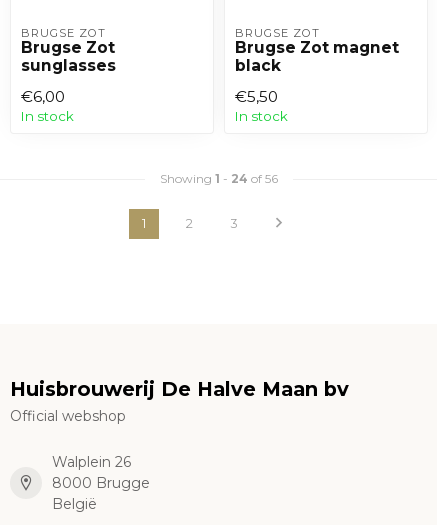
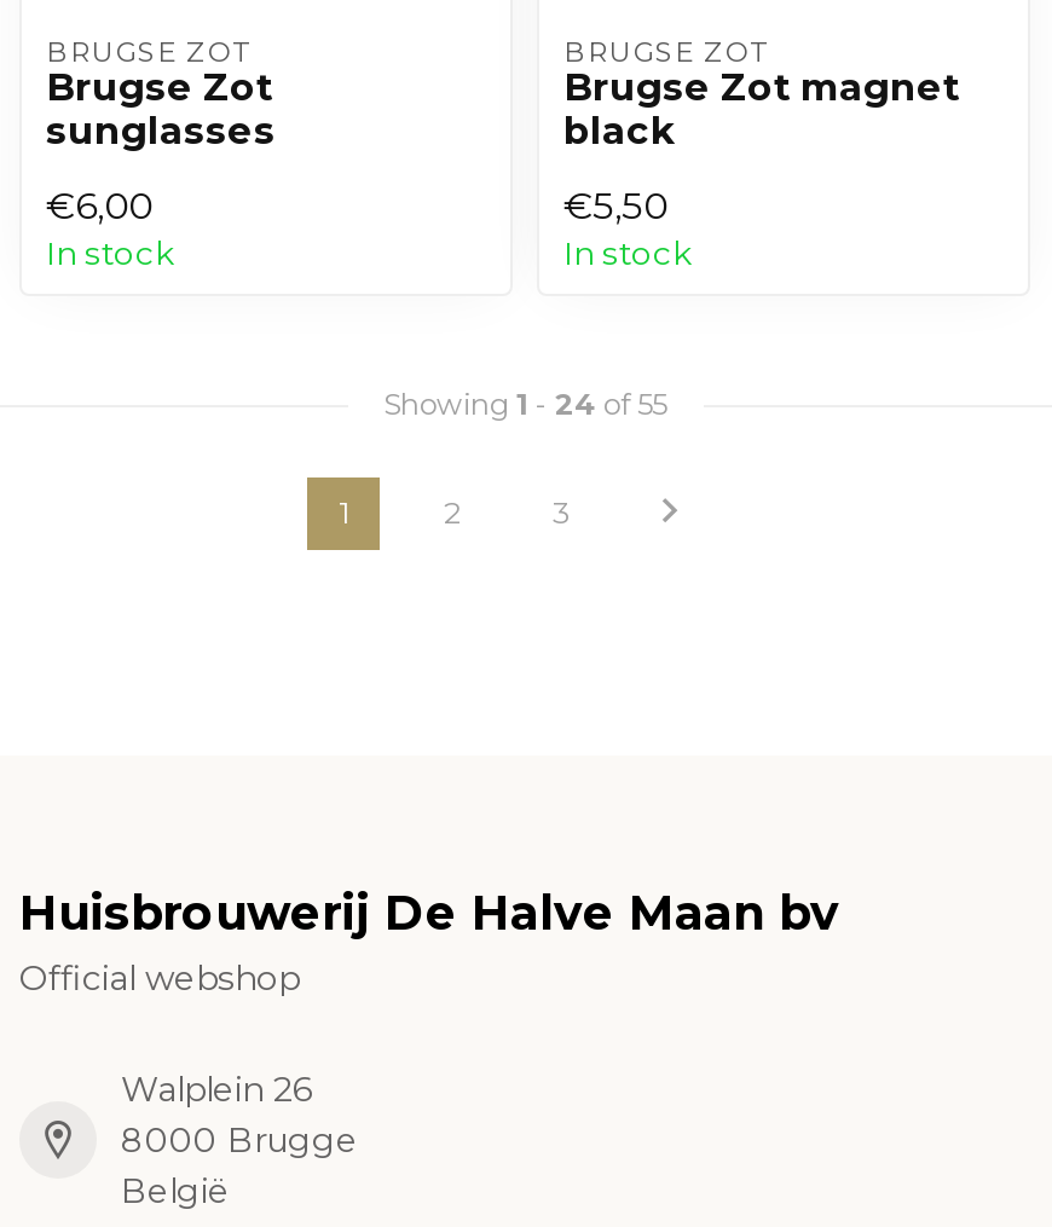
- Showing 1 - 24 of 56
+ Showing 1 - 24 of 55
